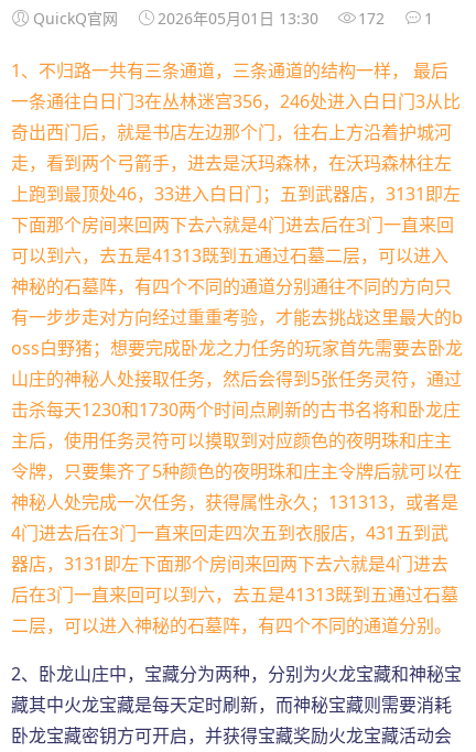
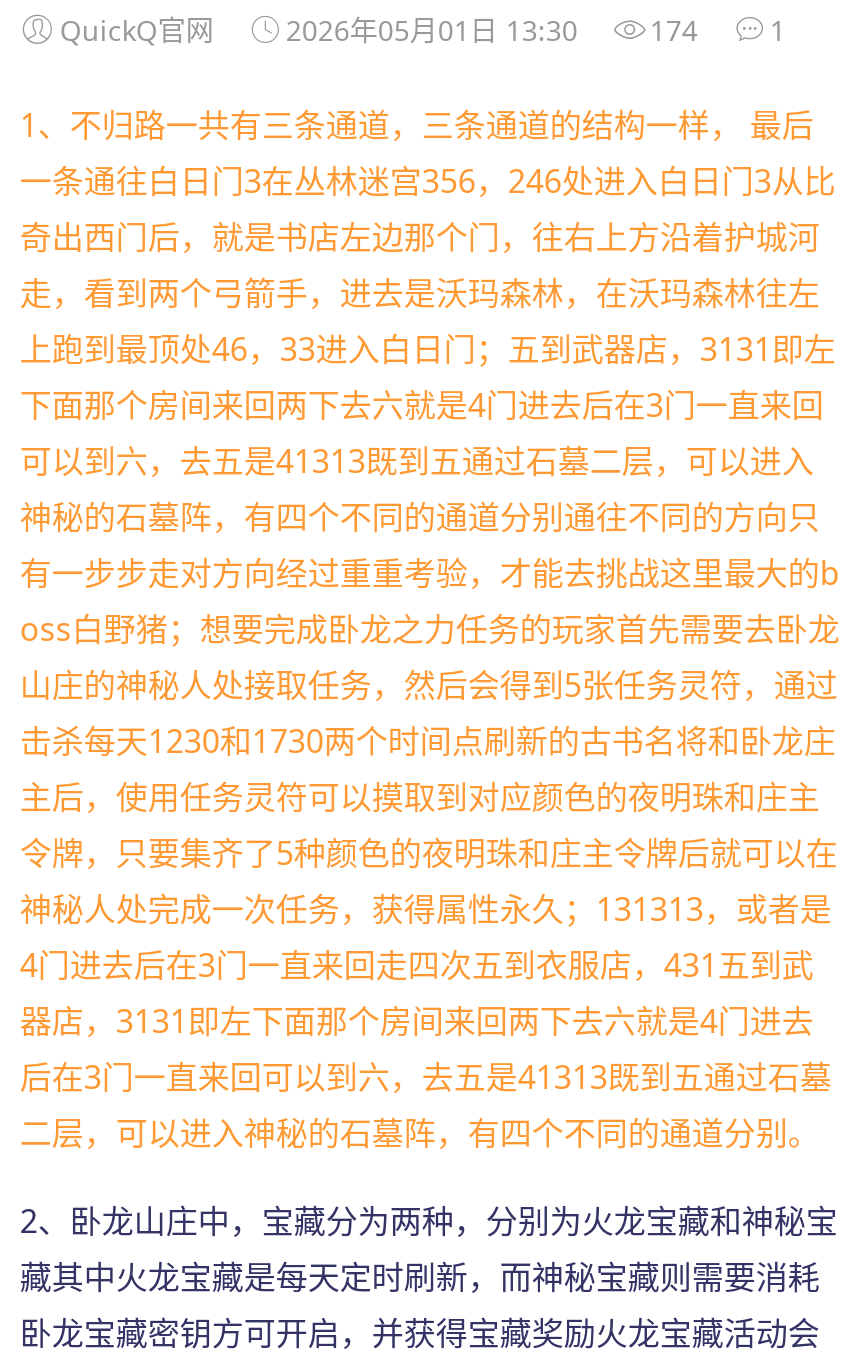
- QuickQ官网 2026年05月01日 13:30 172 1
+ QuickQ官网 2026年05月01日 13:30 174 1
